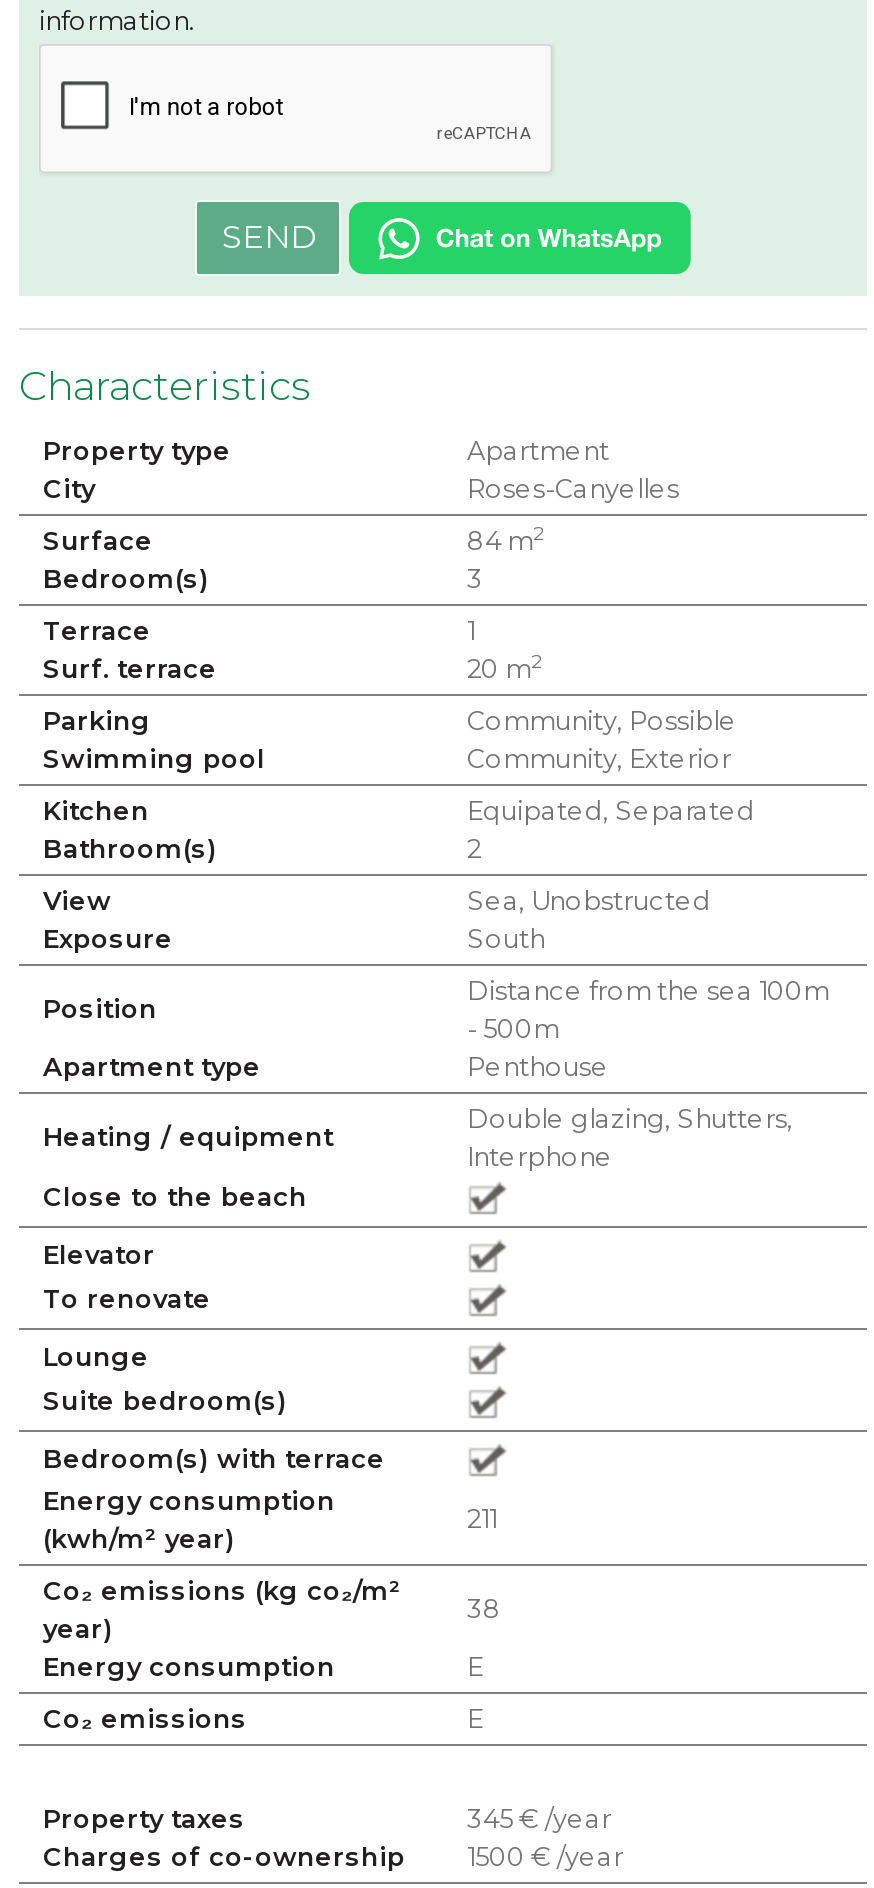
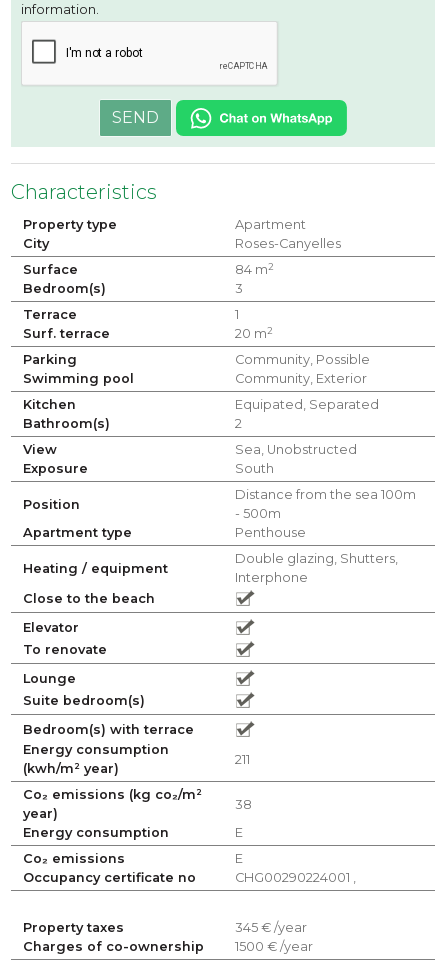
+ Occupancy certificate no
+ CHG00290224001 ,
